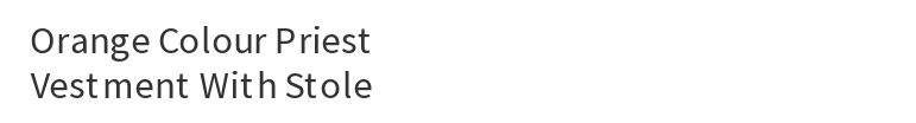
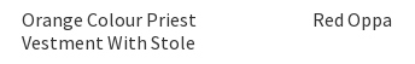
+ Red Oppa
